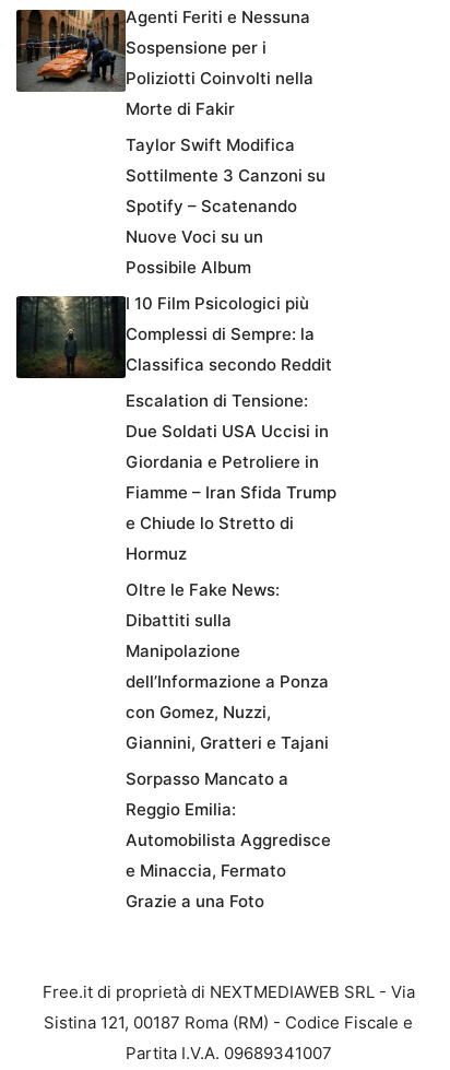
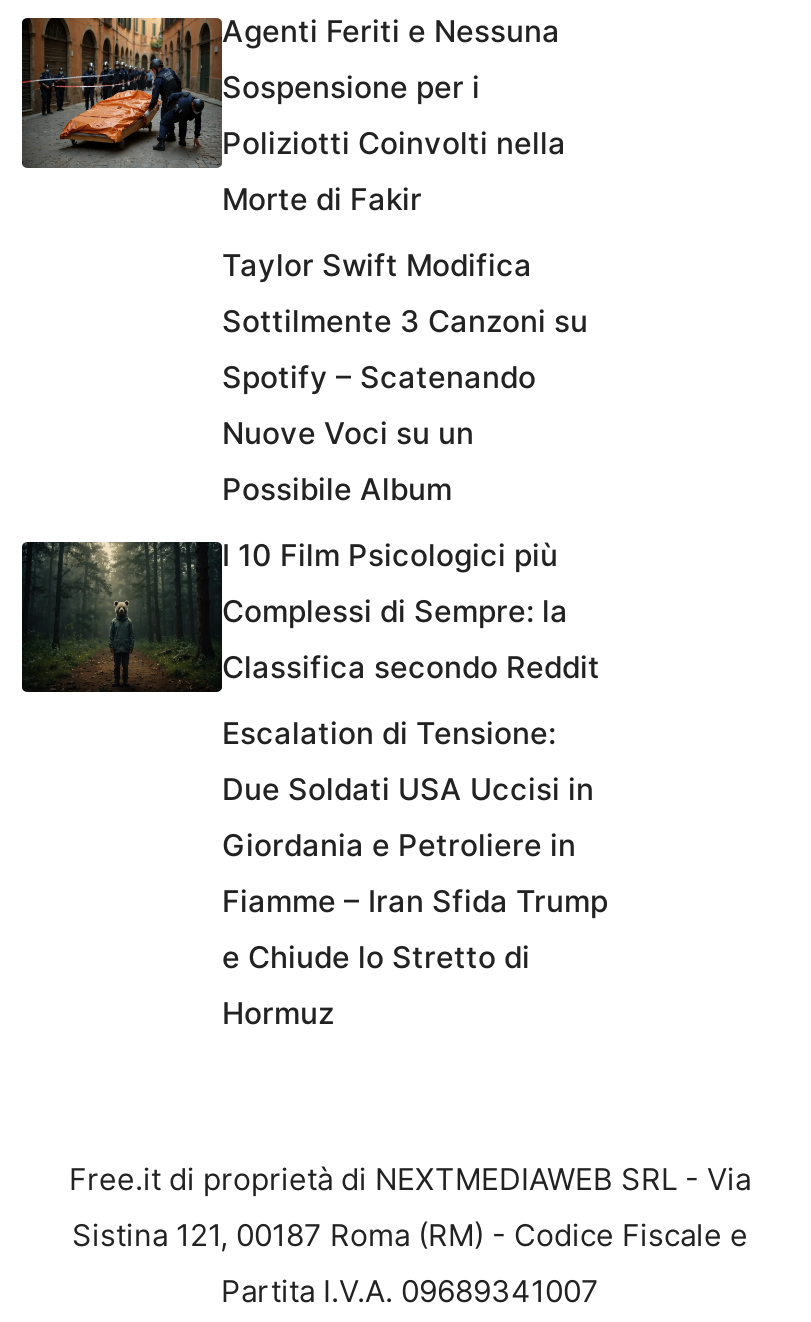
- Oltre le Fake News:
- Dibattiti sulla
- Manipolazione
- dell’Informazione a Ponza
- con Gomez, Nuzzi,
- Giannini, Gratteri e Tajani
- Sorpasso Mancato a
- Reggio Emilia:
- Automobilista Aggredisce
- e Minaccia, Fermato
- Grazie a una Foto
